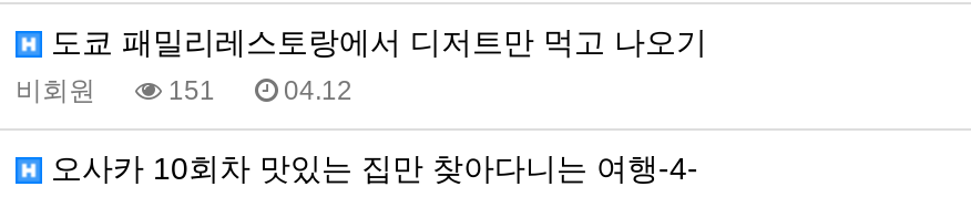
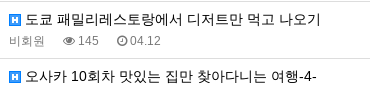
- 151 04.12
+ 145 04.12
